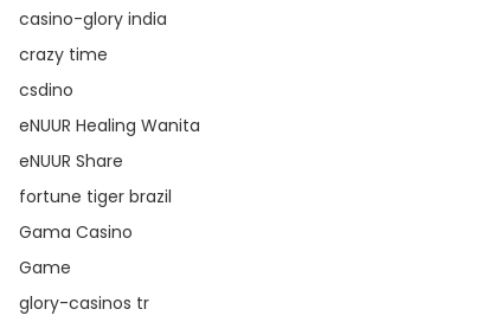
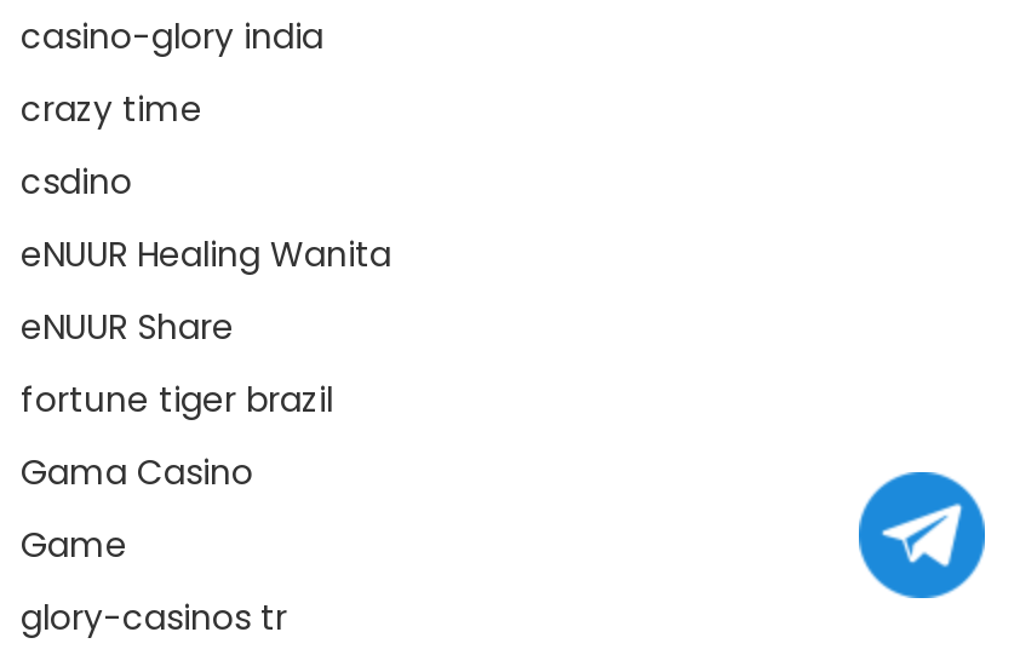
+ [image]
